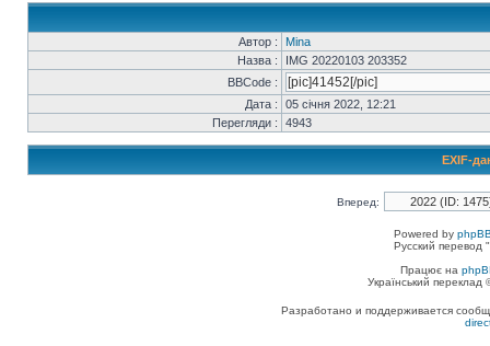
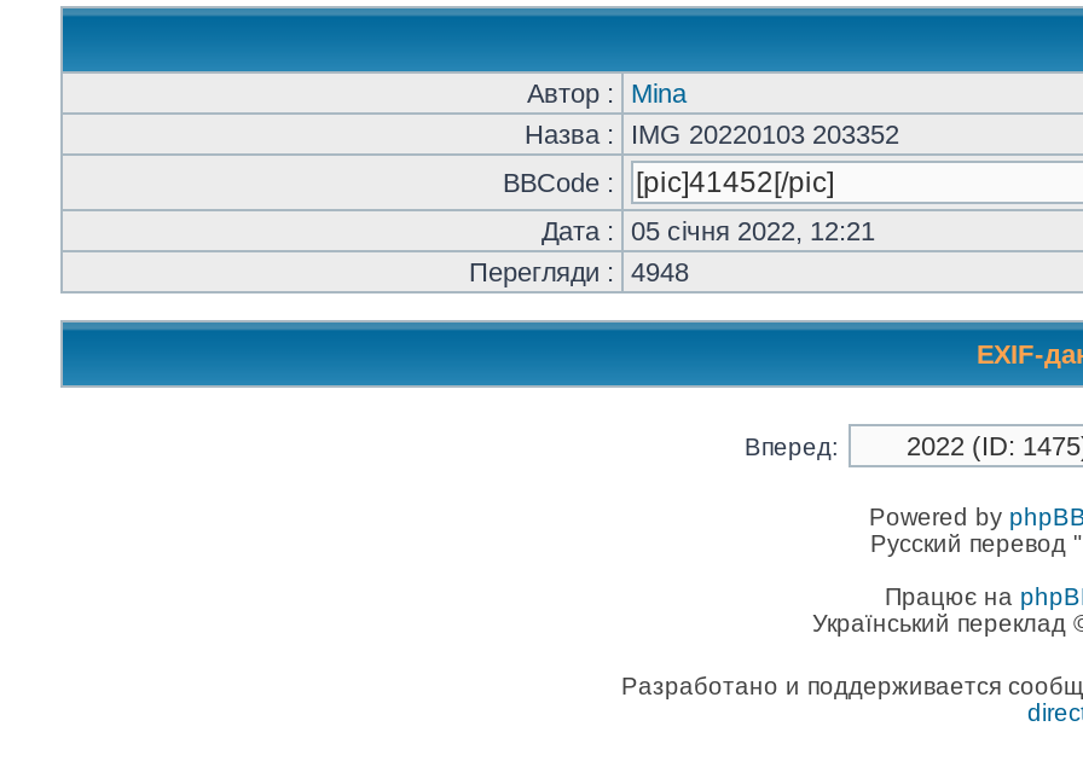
- Перегляди : 4943
+ Перегляди : 4948
